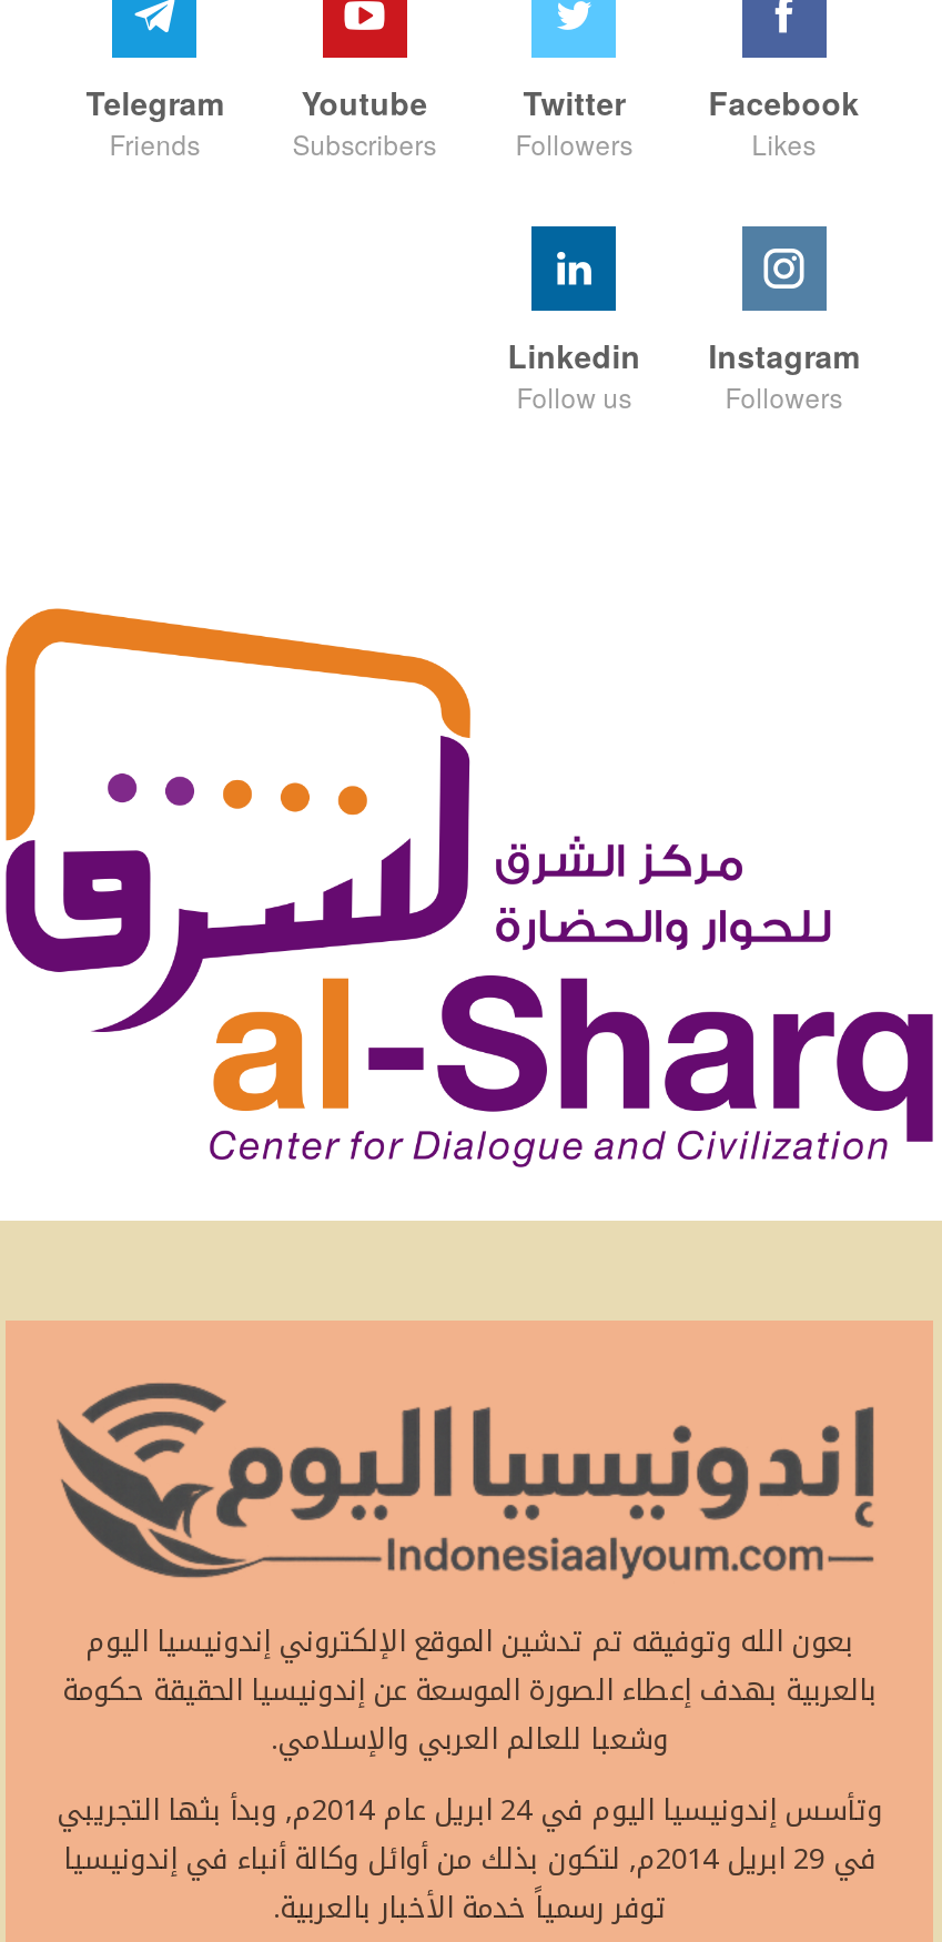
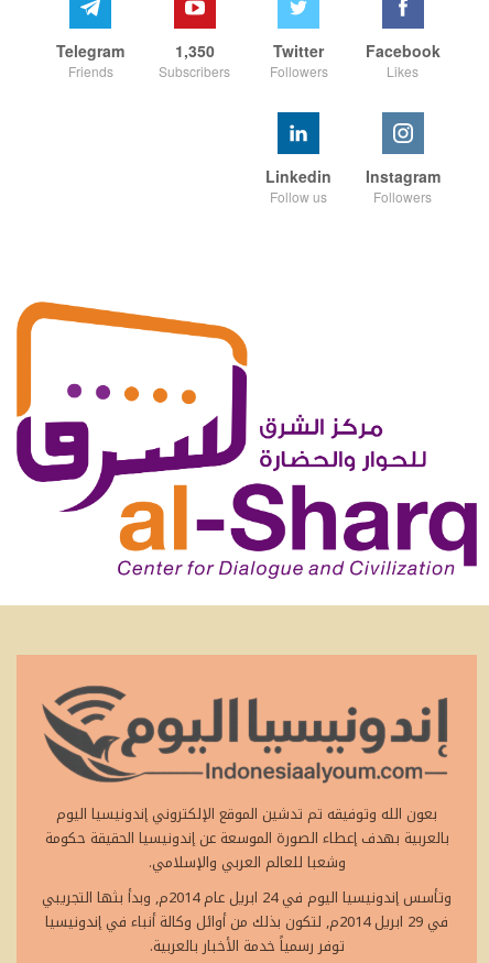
- Youtube
+ 1,350
